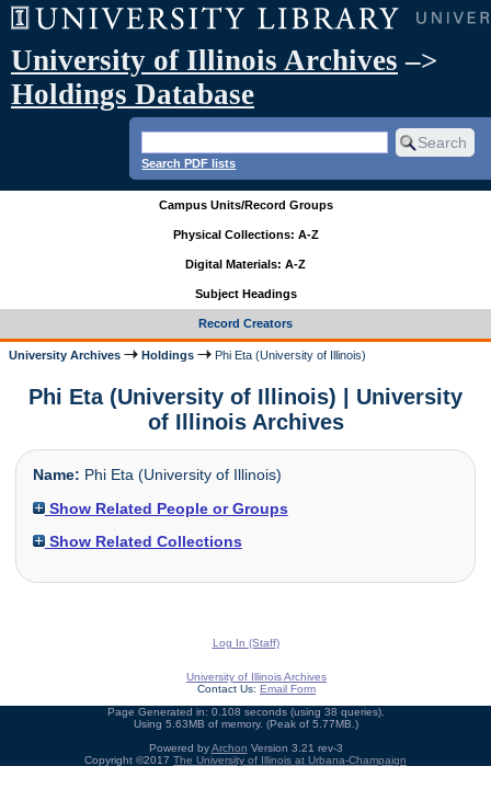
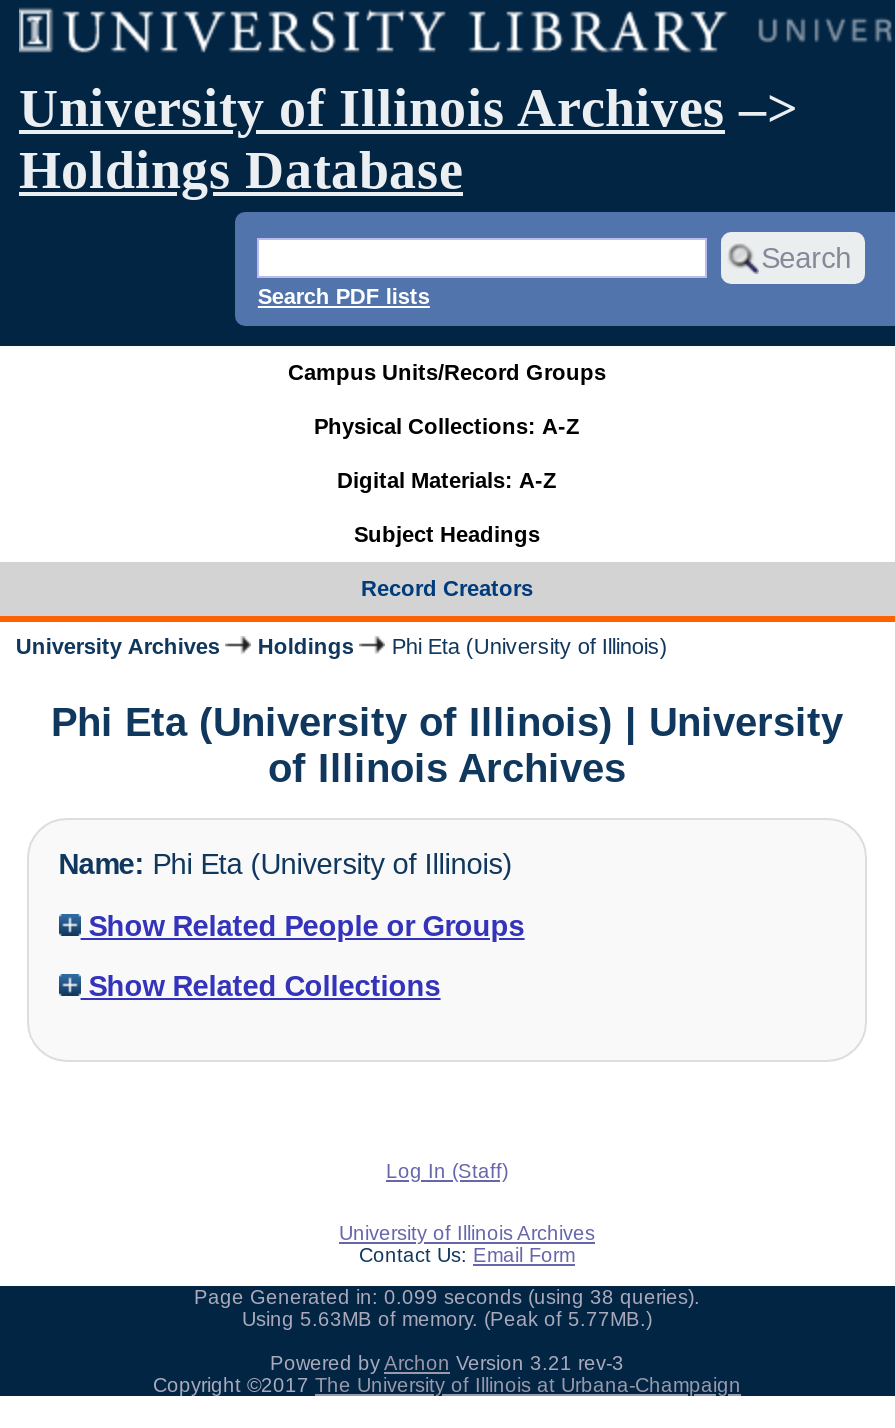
- Page Generated in: 0.108 seconds (using 38 queries).
+ Page Generated in: 0.099 seconds (using 38 queries).
